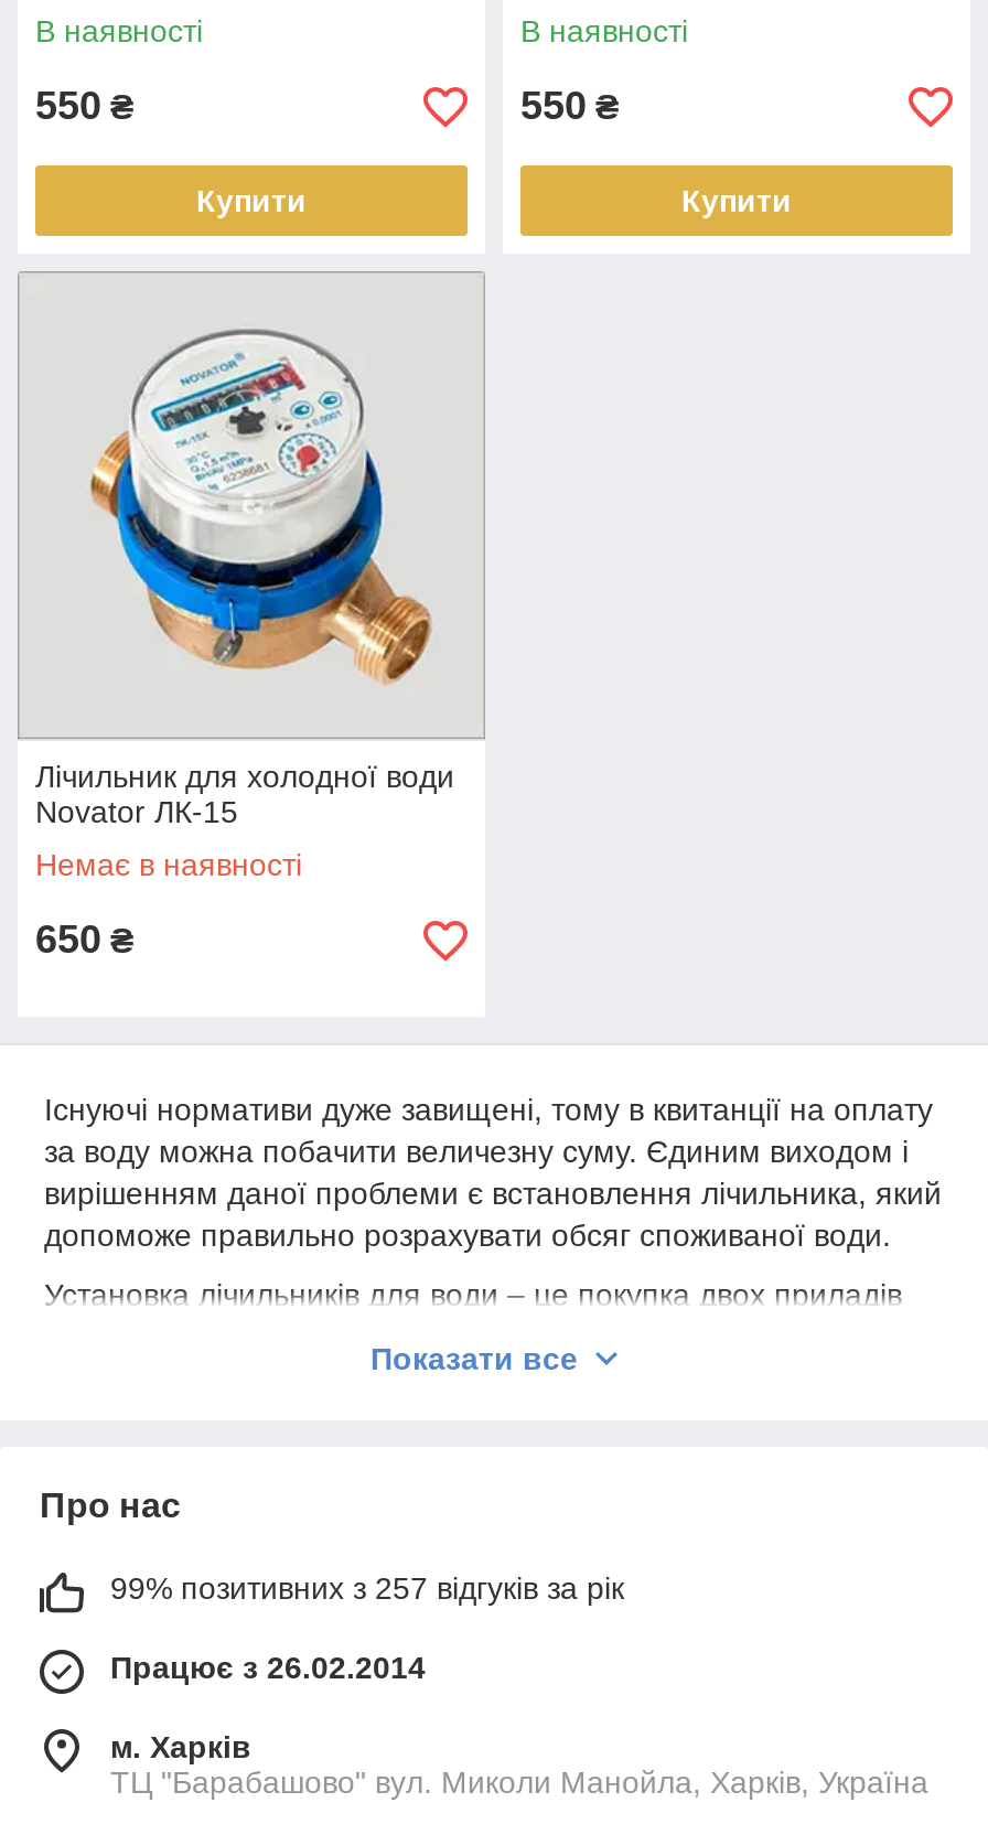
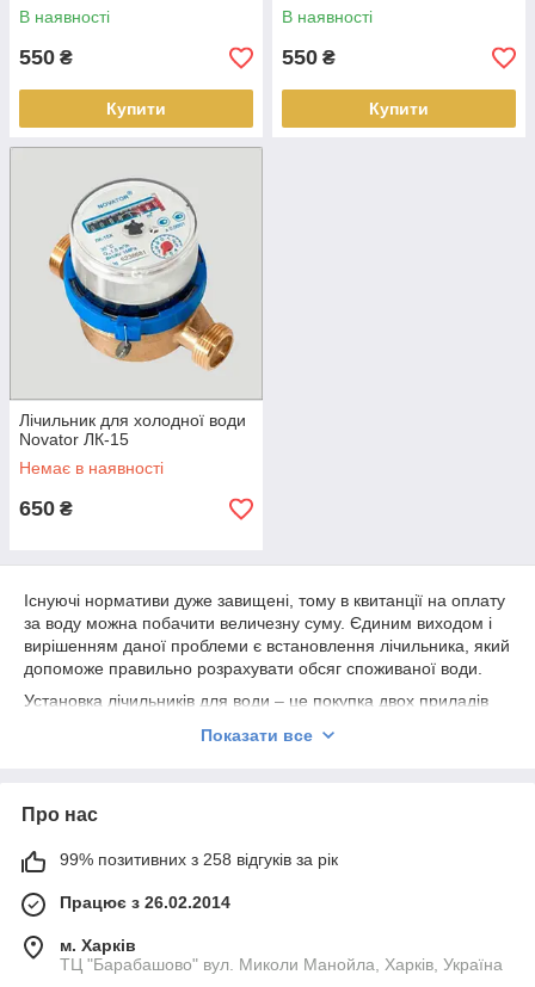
- 99% позитивних з 257 відгуків за рік
+ 99% позитивних з 258 відгуків за рік
